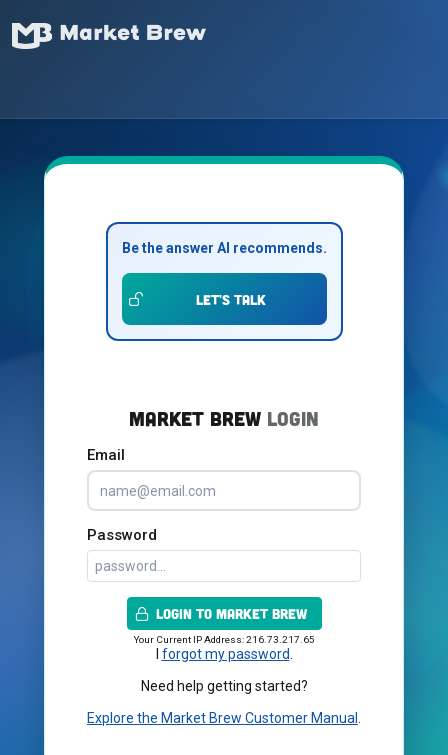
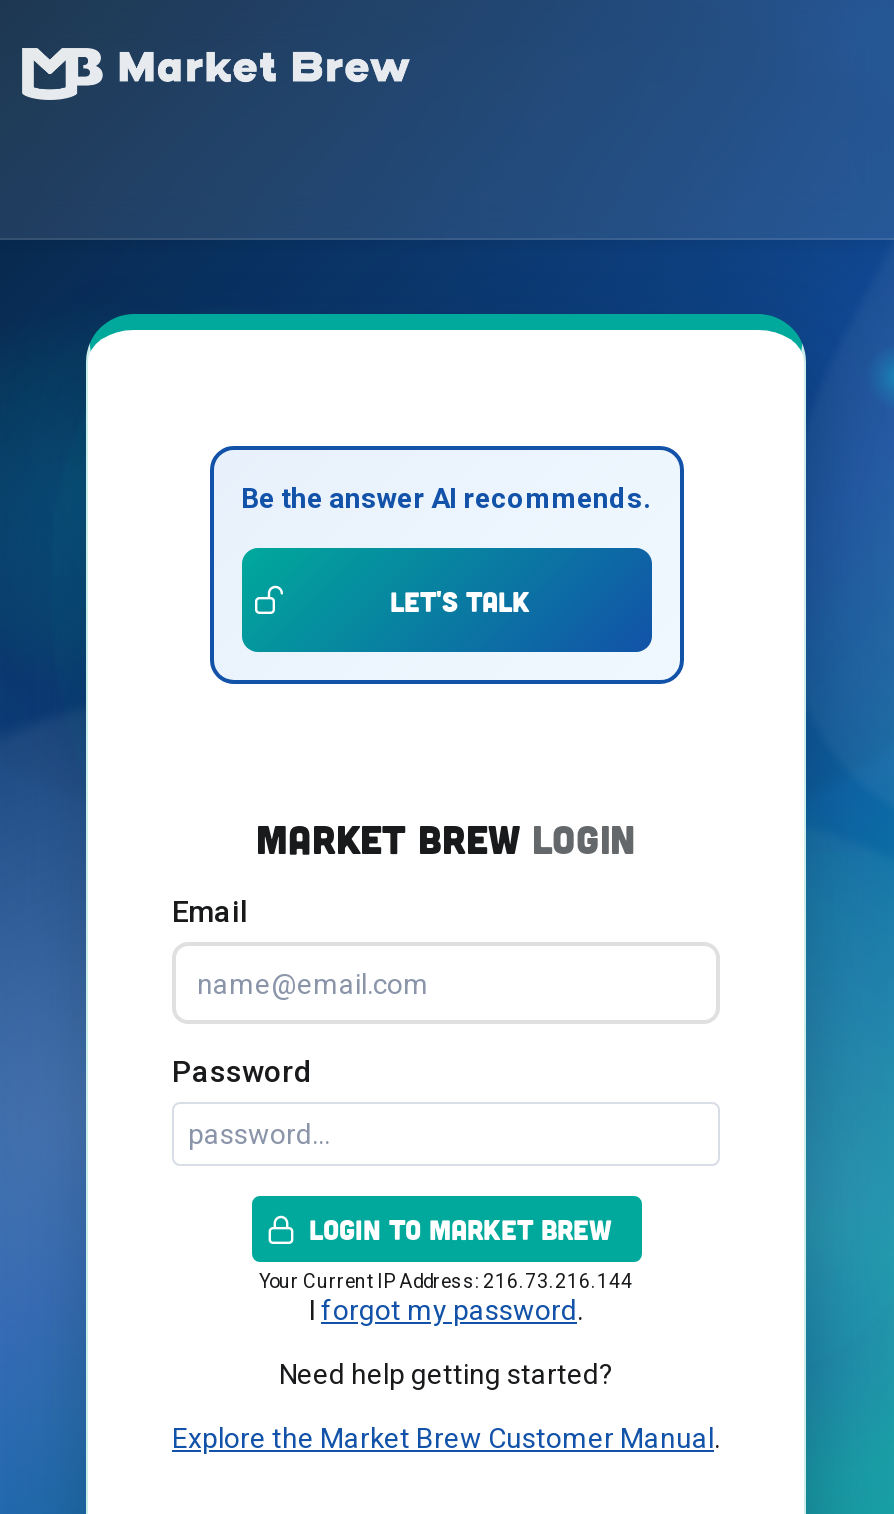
- Your Current IP Address: 216.73.217.65
+ Your Current IP Address: 216.73.216.144
